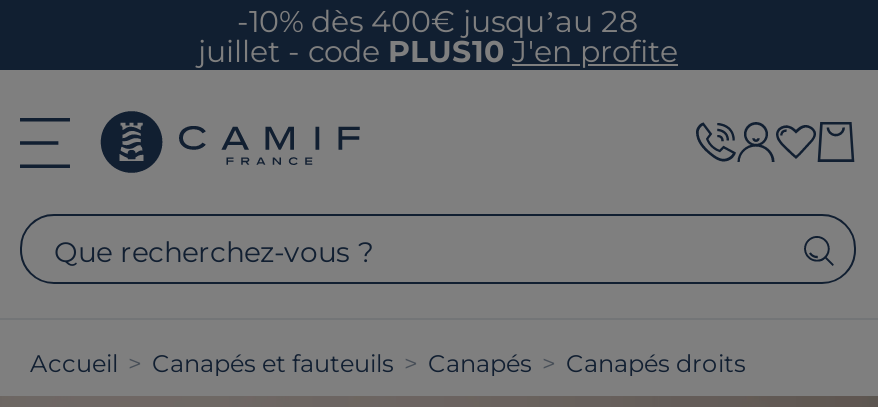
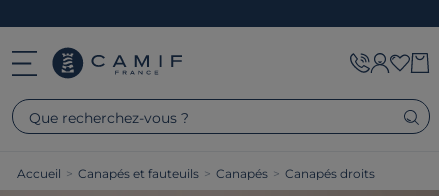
- -10% dès 400€ jusqu’au 28
- juillet - codePLUS10 J'en profite
